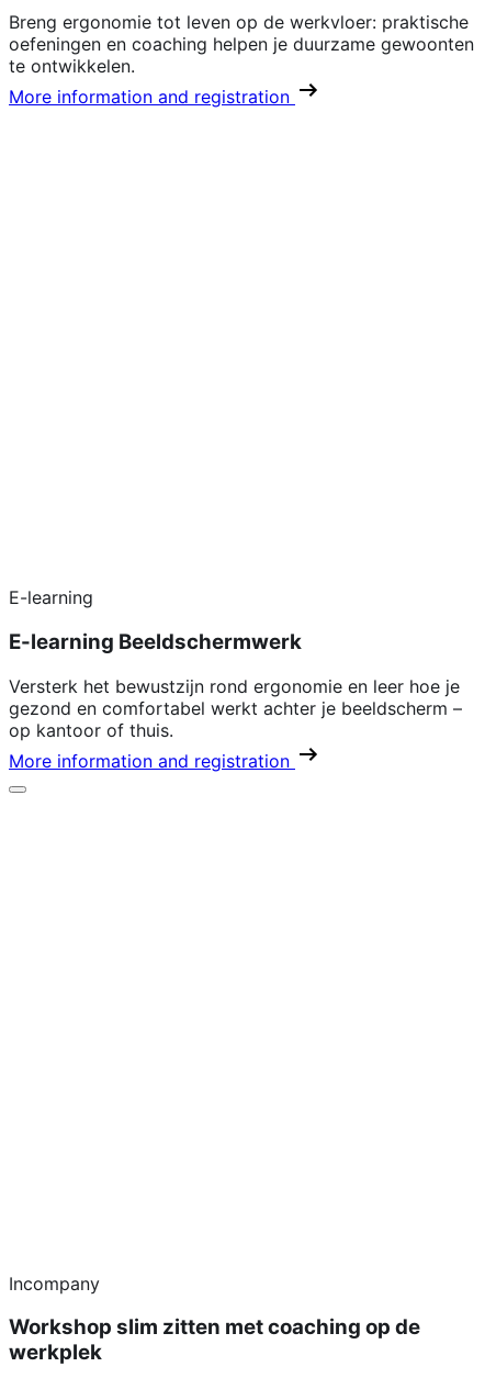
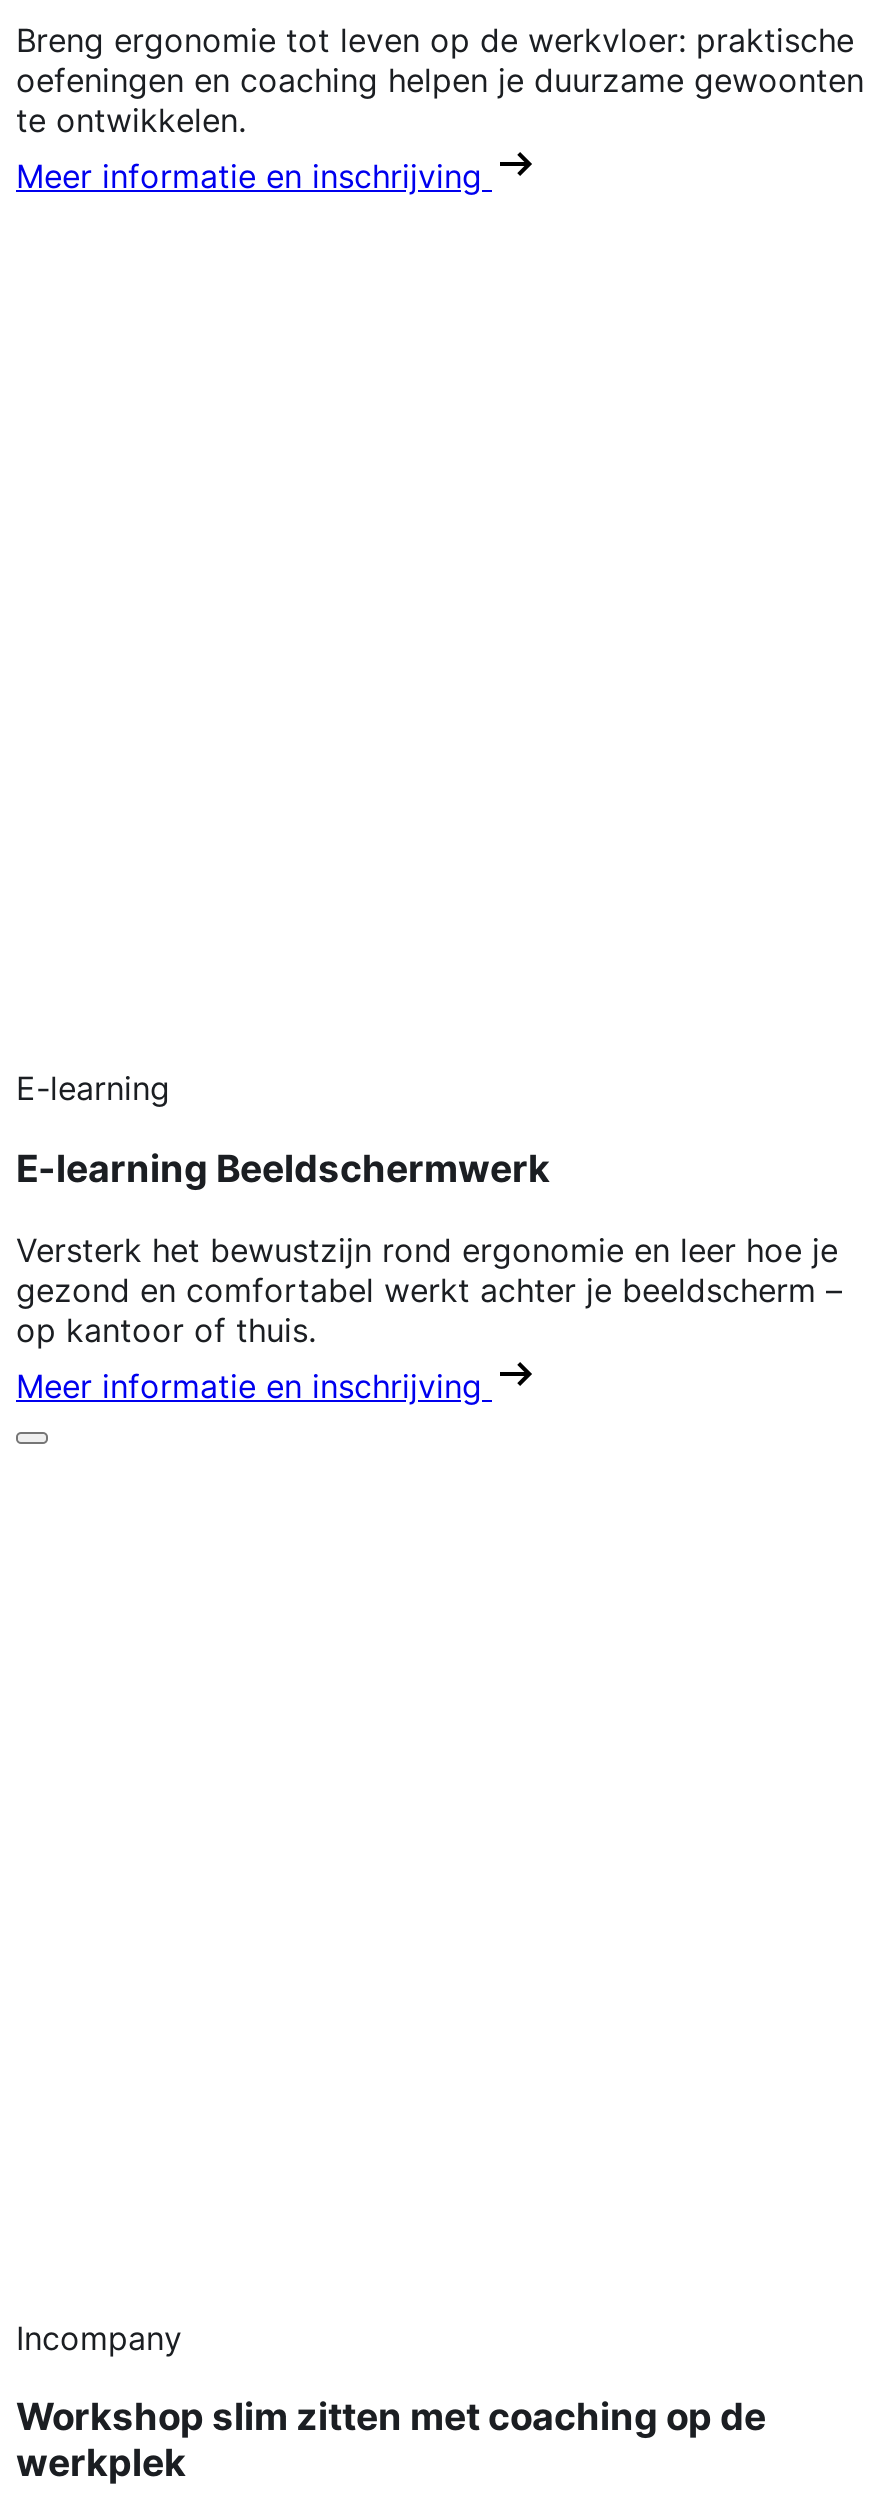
- More information and registration
+ Meer informatie en inschrijving

- More information and registration
+ Meer informatie en inschrijving
